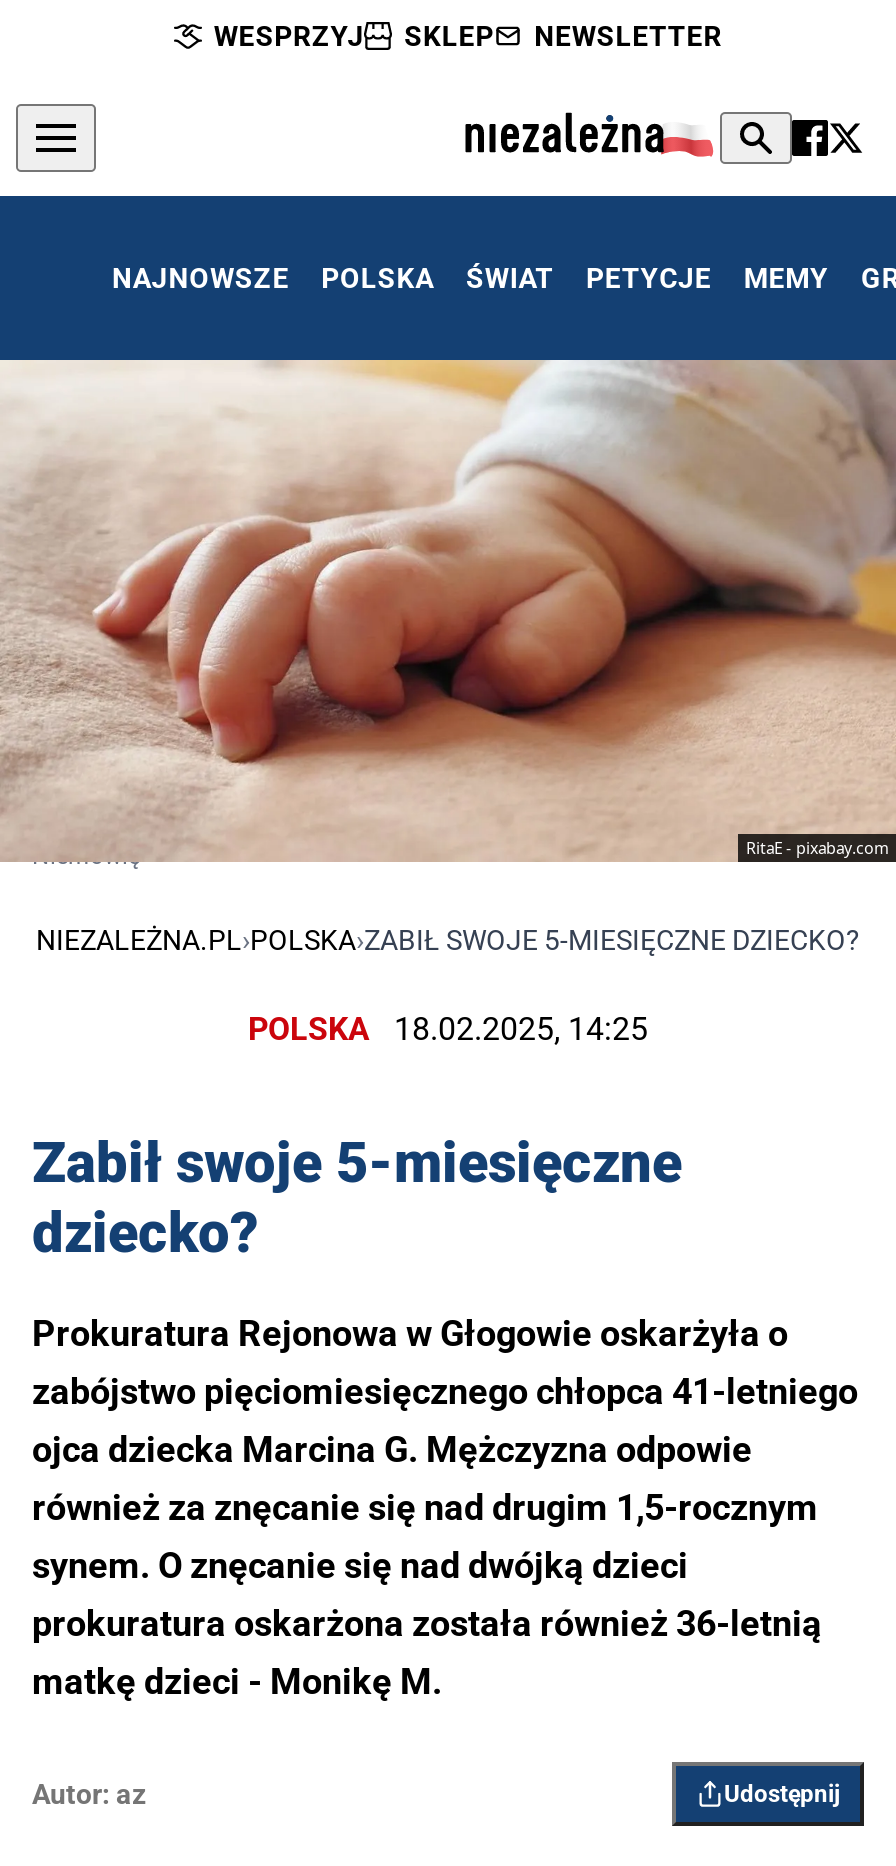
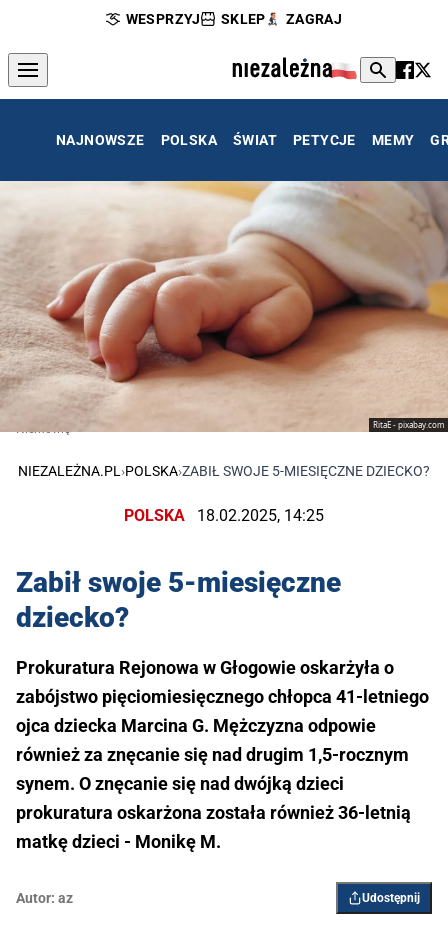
- NEWSLETTER
+ ZAGRAJ
